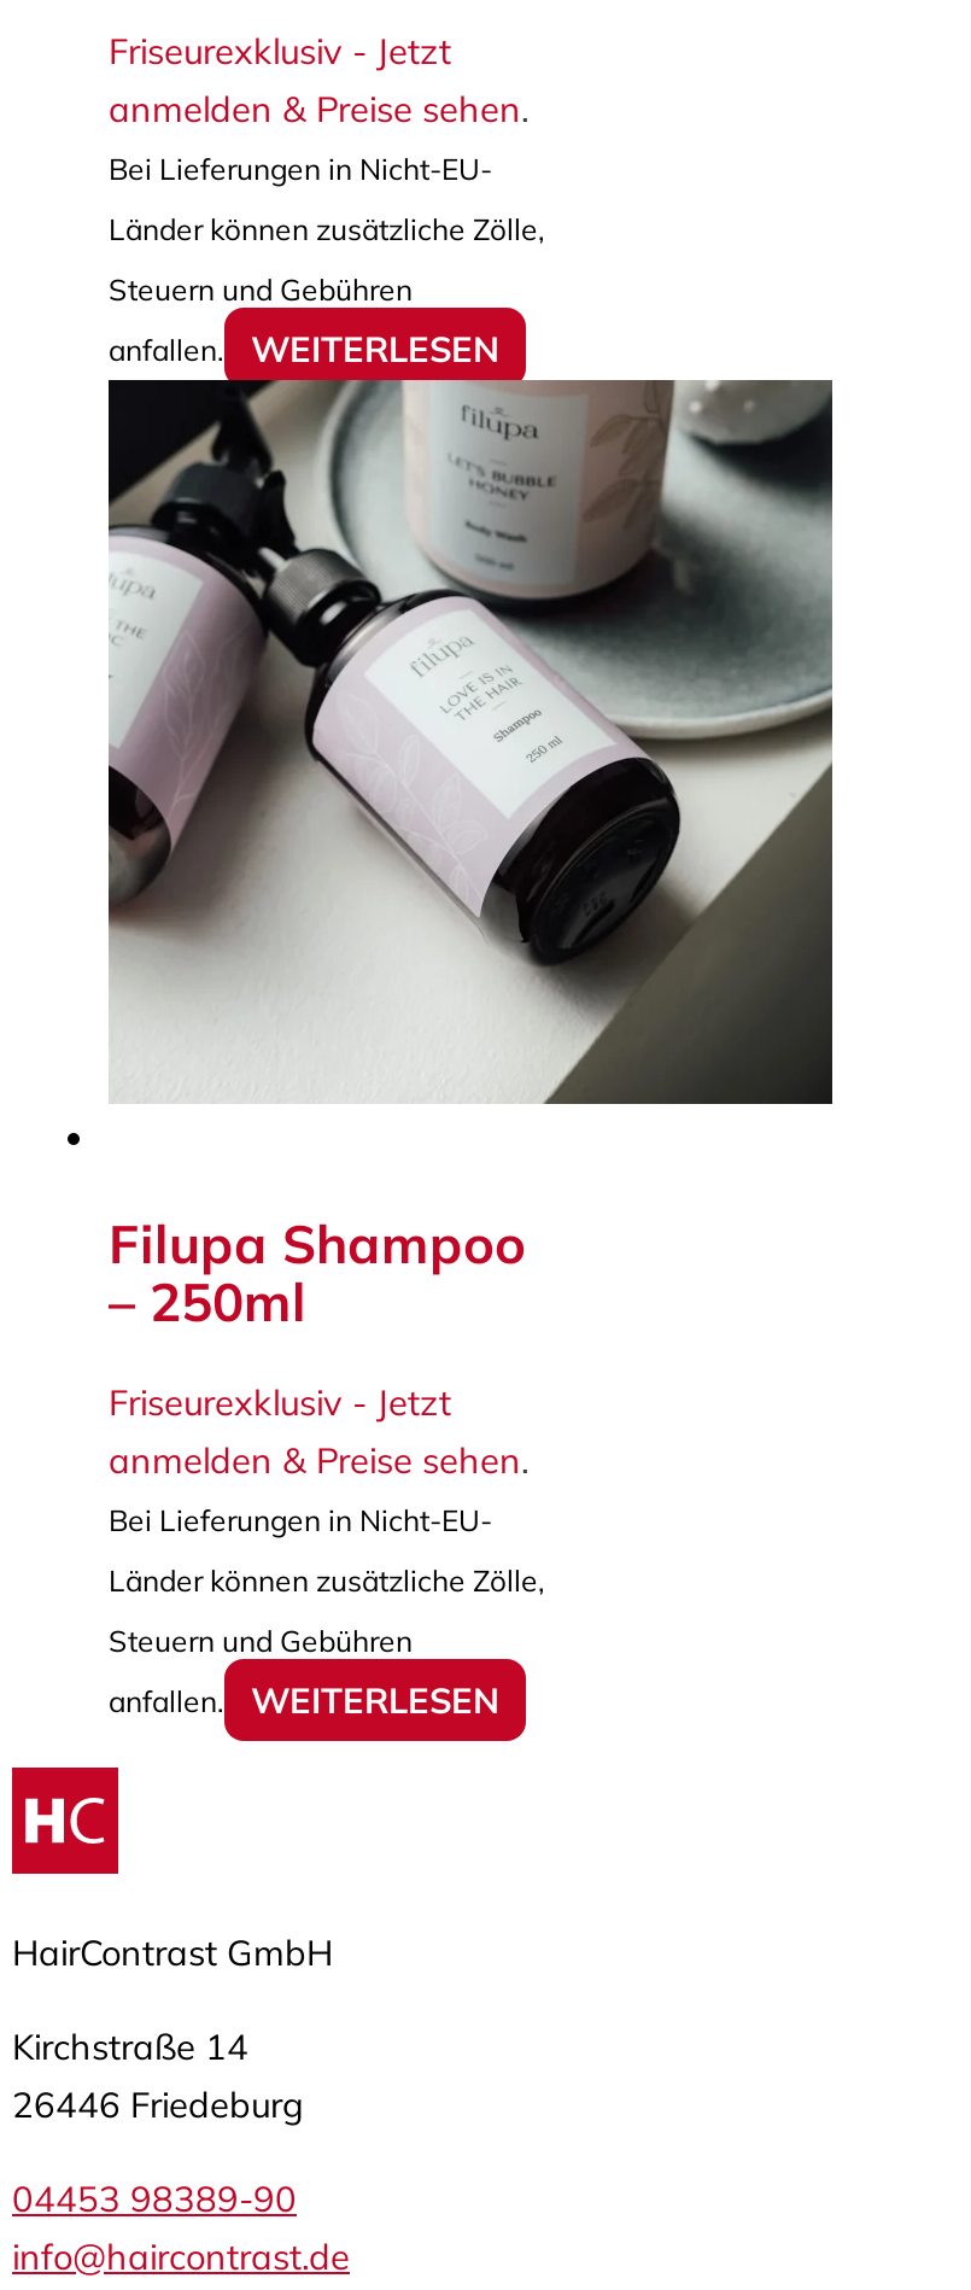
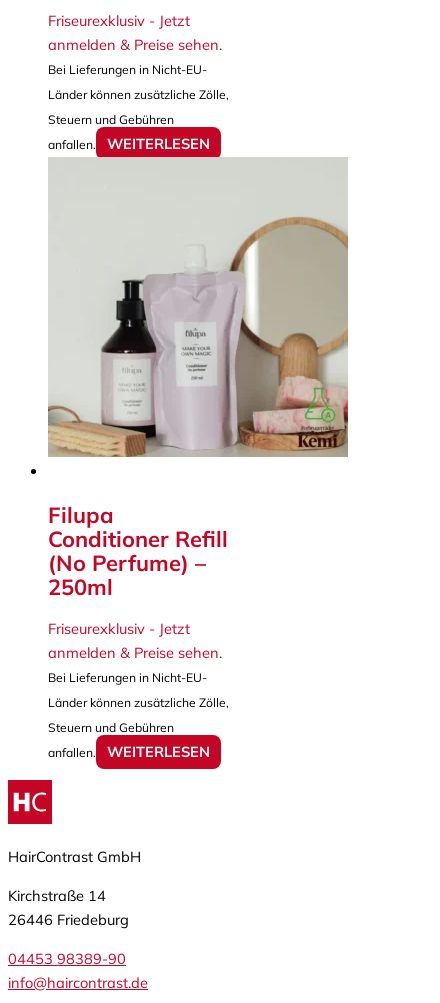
- [image]
+ [image]

- Filupa Shampoo
- – 250ml
+ Filupa
+ Conditioner Refill
+ (No Perfume) –
+ 250ml
